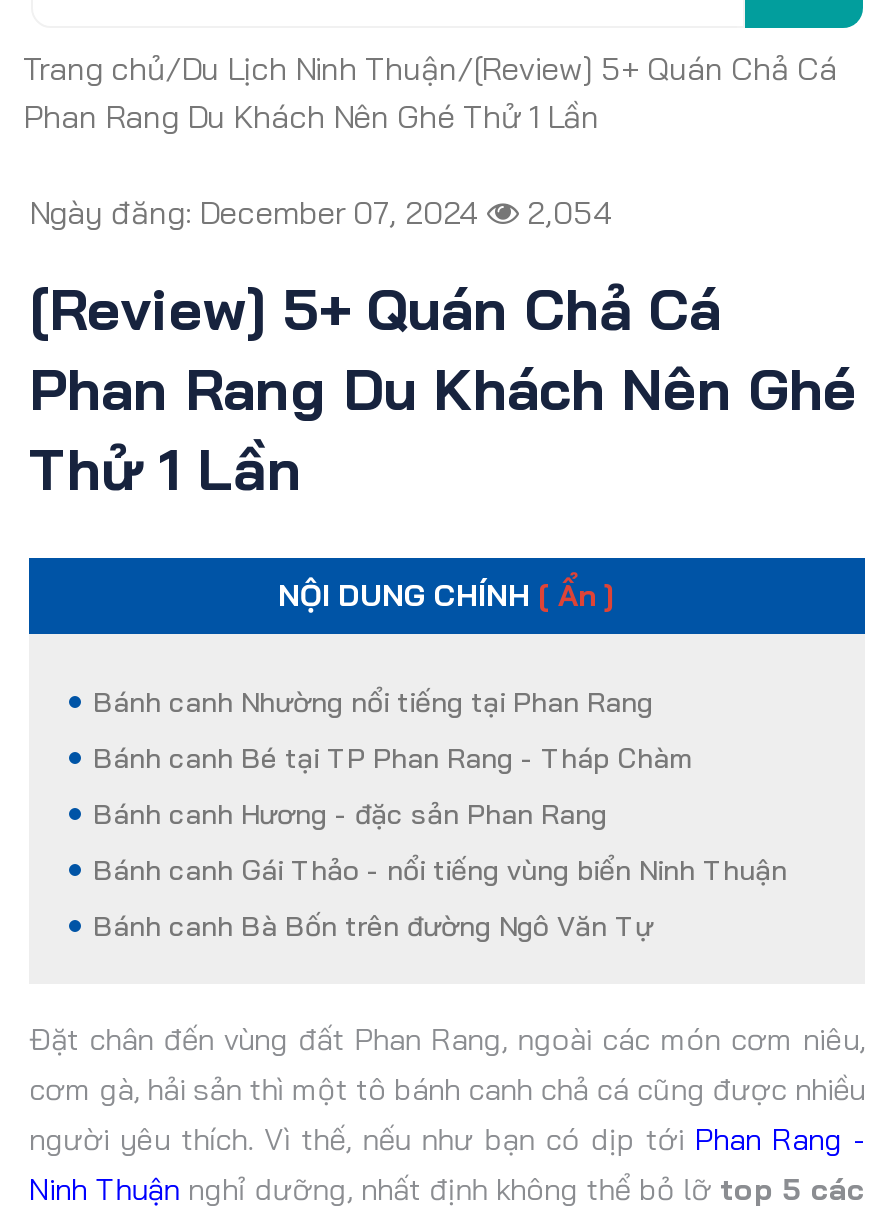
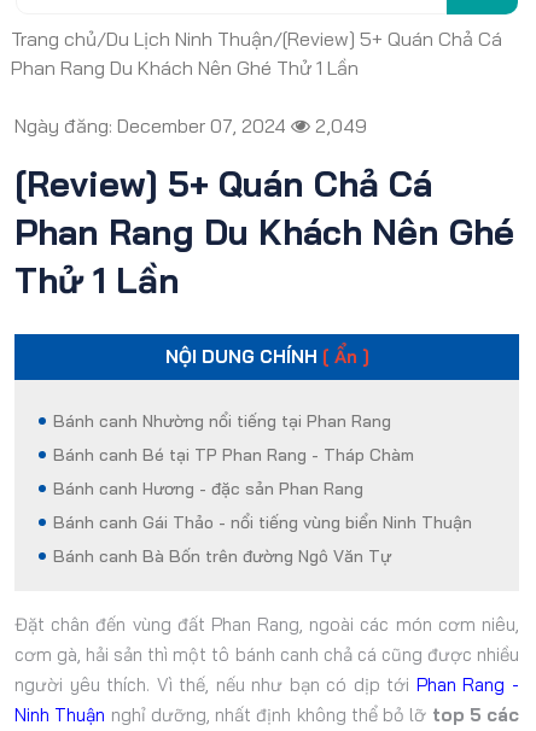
- Ngày đăng: December 07, 2024 2,054
+ Ngày đăng: December 07, 2024 2,049
